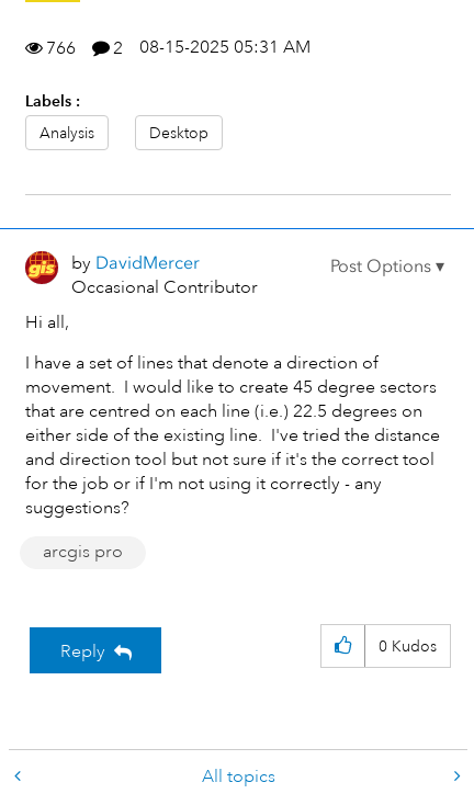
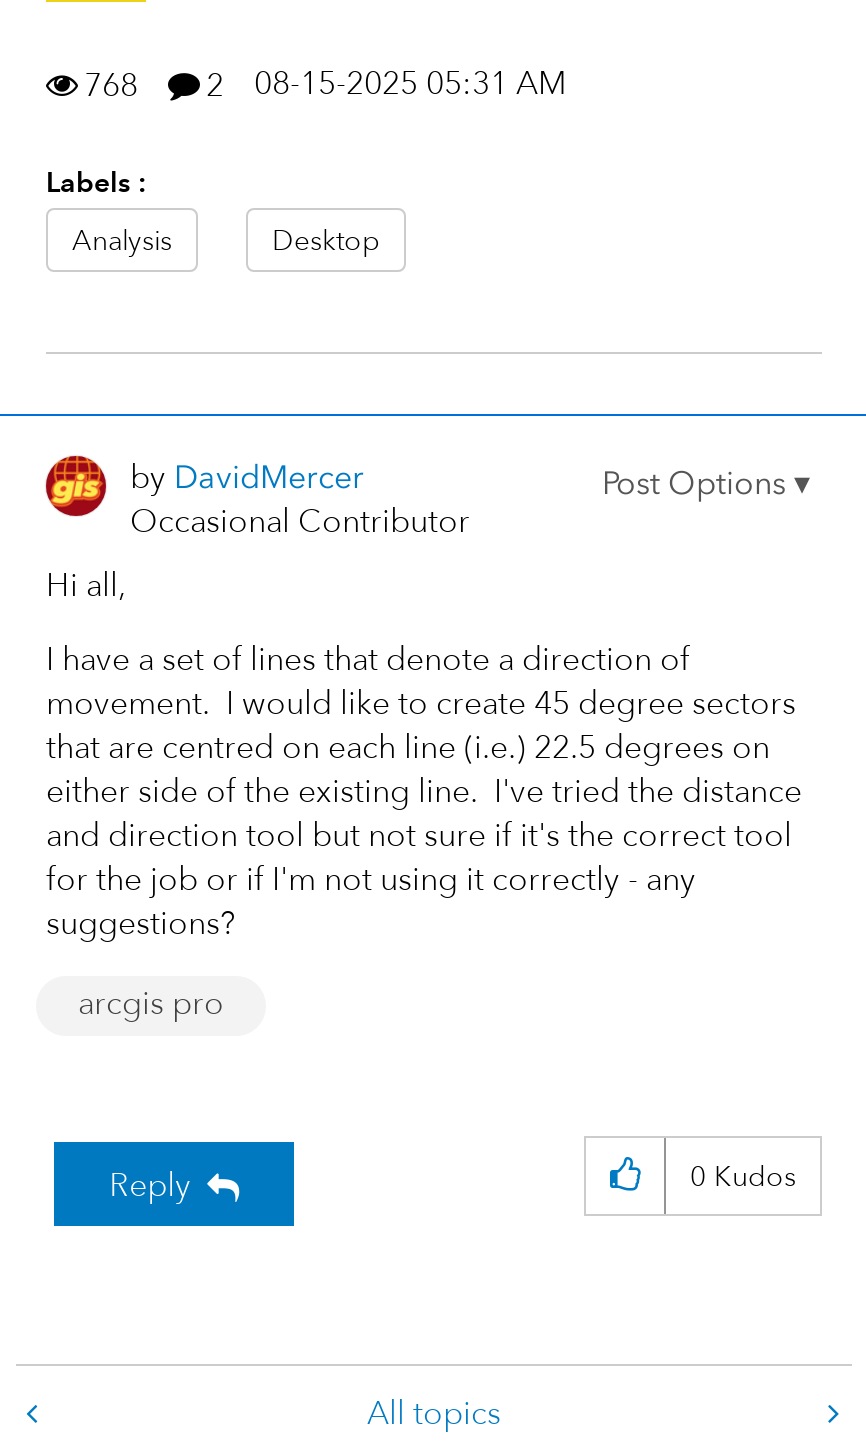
- 766 2 08-15-2025 05:31 AM
+ 768 2 08-15-2025 05:31 AM
